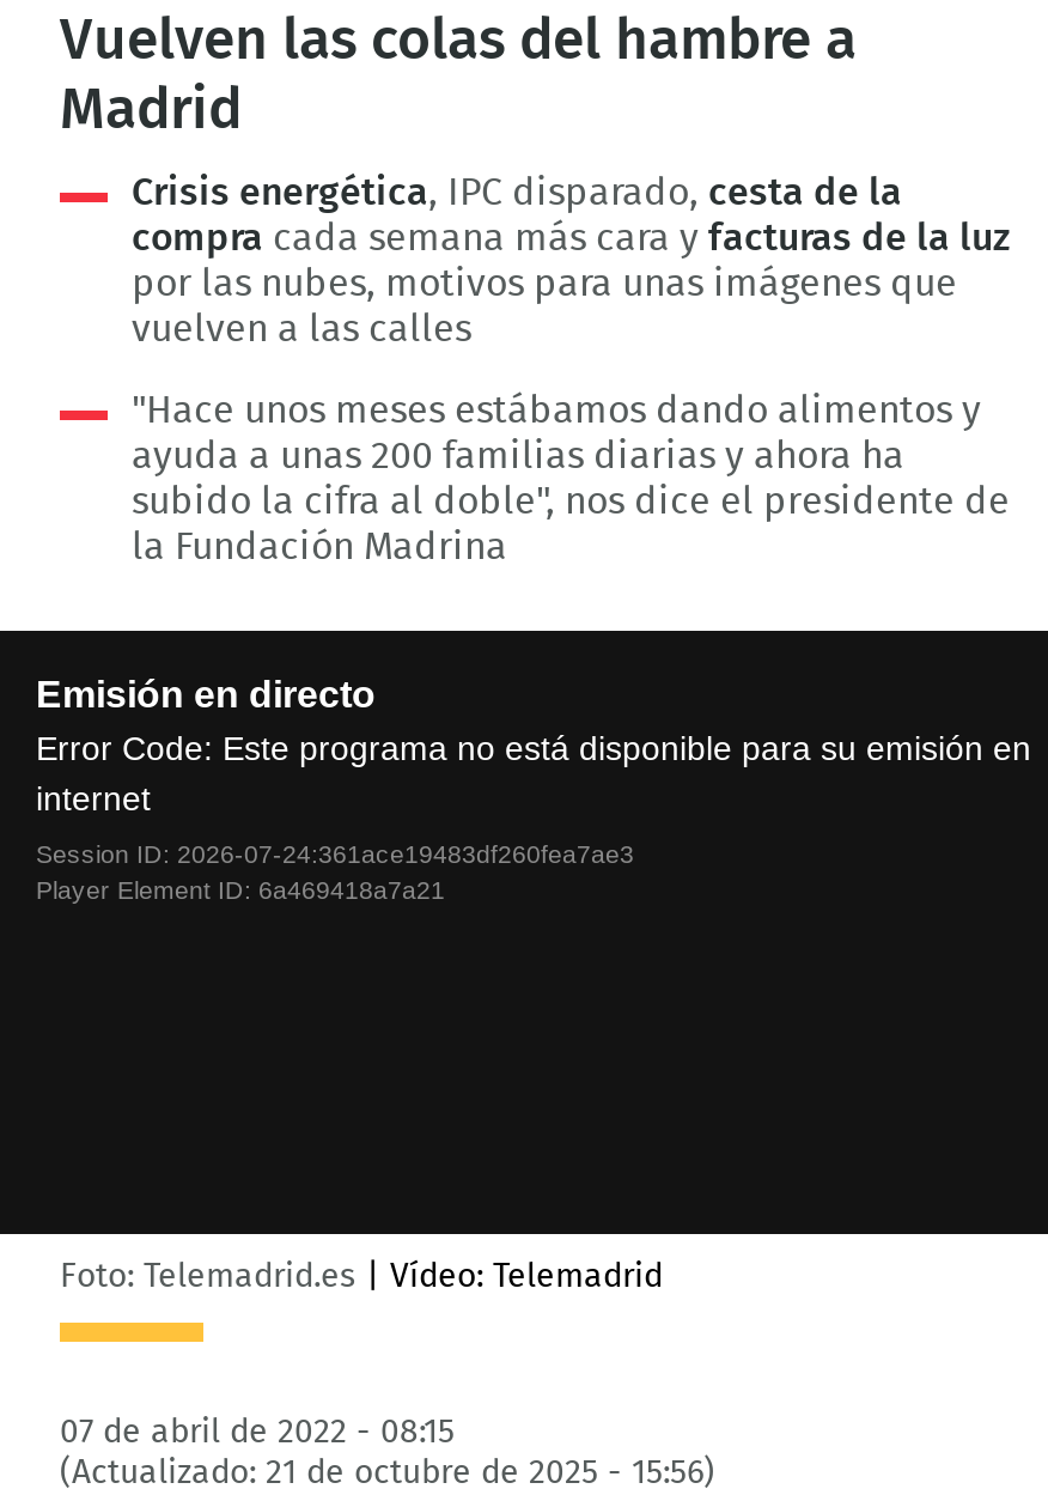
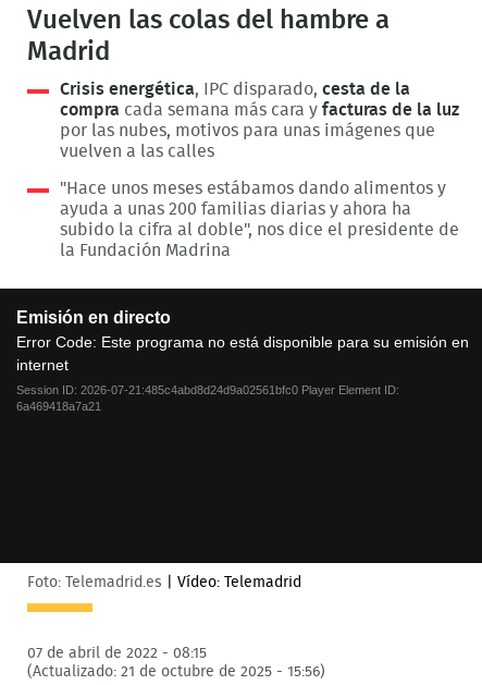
- Session ID: 2026-07-24:361ace19483df260fea7ae3
- Player Element ID: 6a469418a7a21
+ Session ID: 2026-07-21:485c4abd8d24d9a02561bfc0 Player Element ID:
+ 6a469418a7a21
